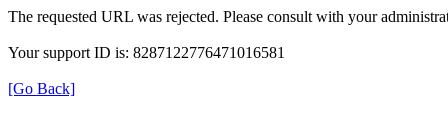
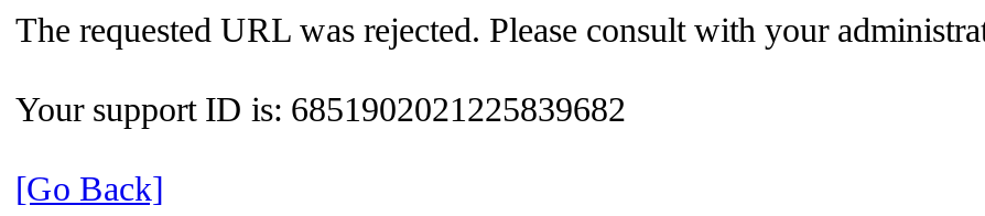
- Your support ID is: 8287122776471016581
+ Your support ID is: 6851902021225839682
